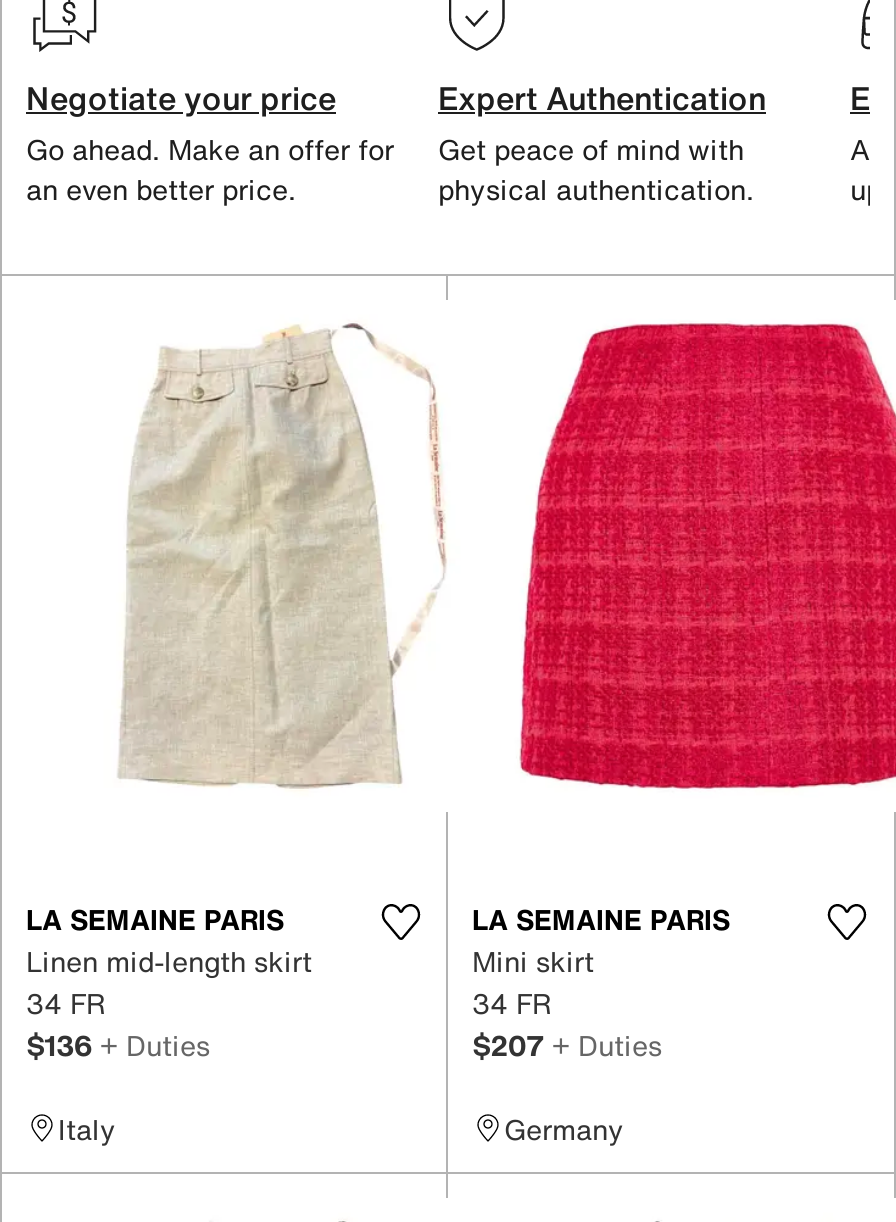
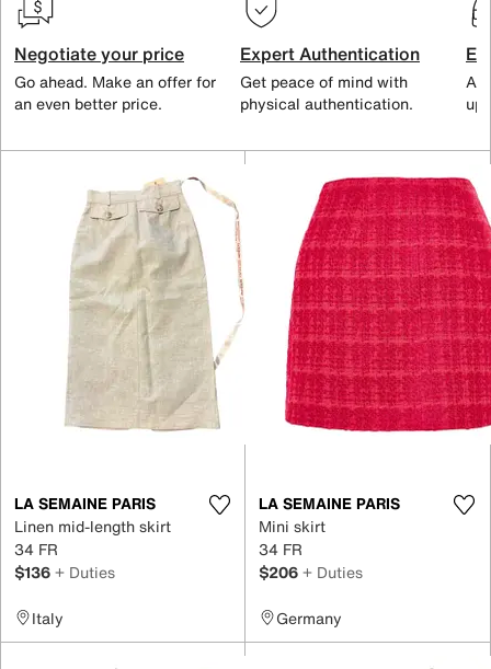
- $207 + Duties
+ $206 + Duties
